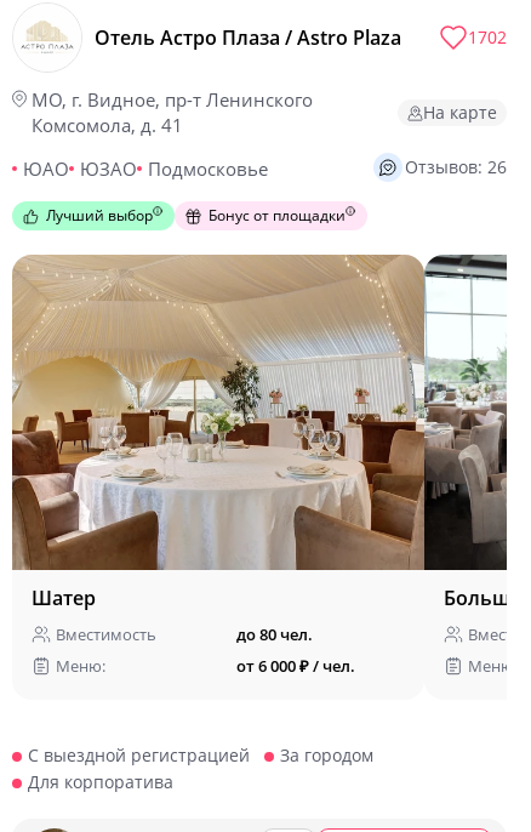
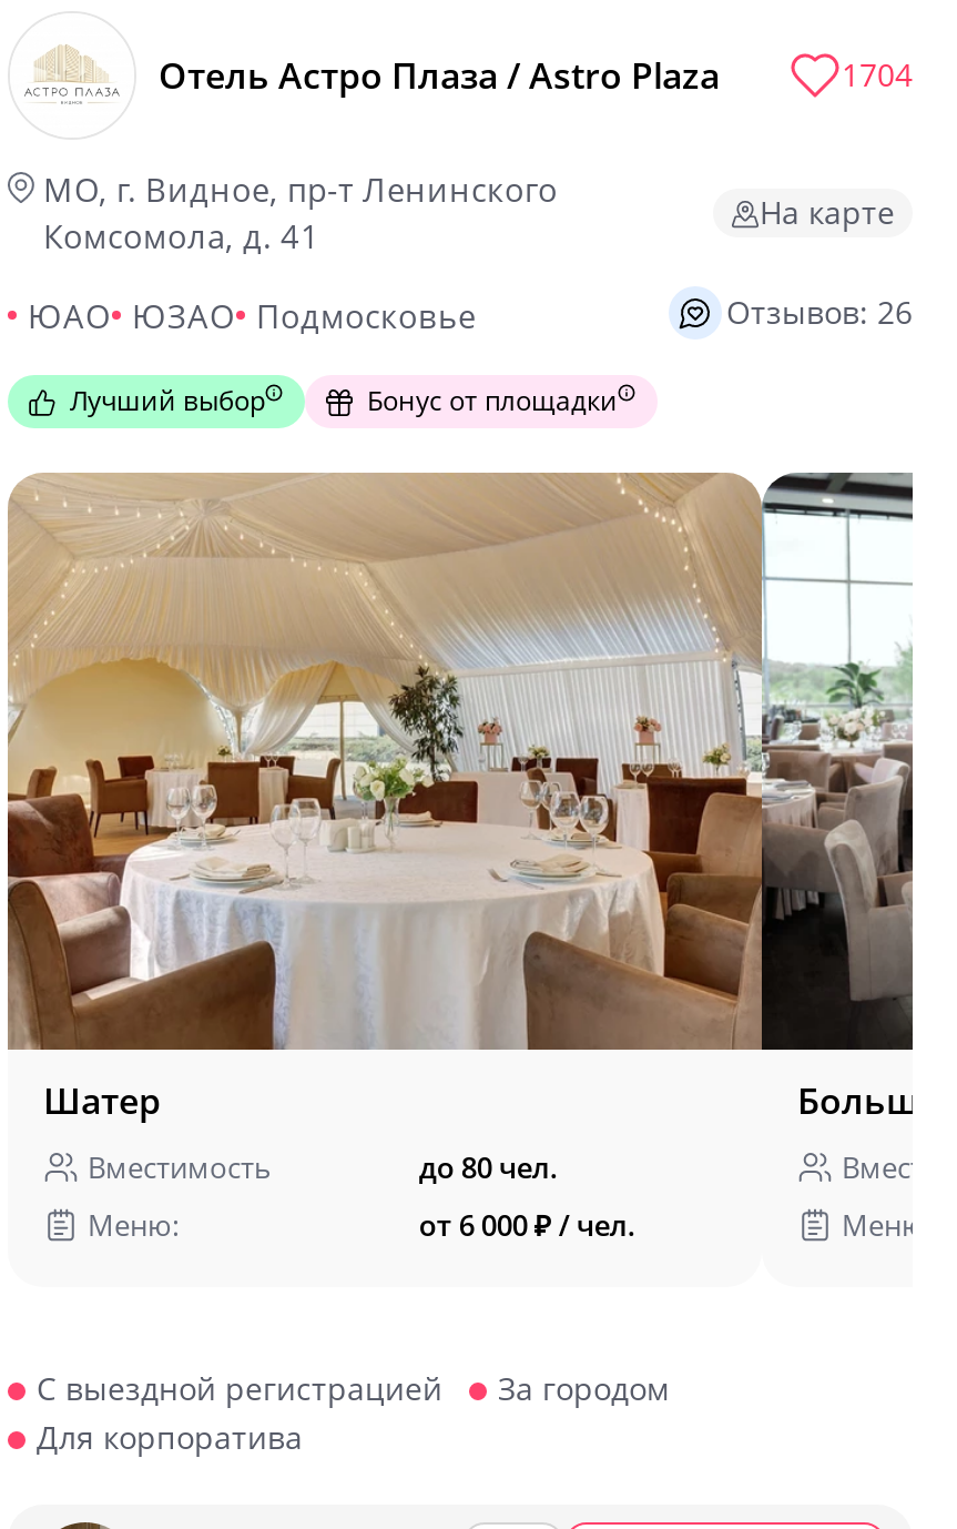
- 1702
+ 1704
